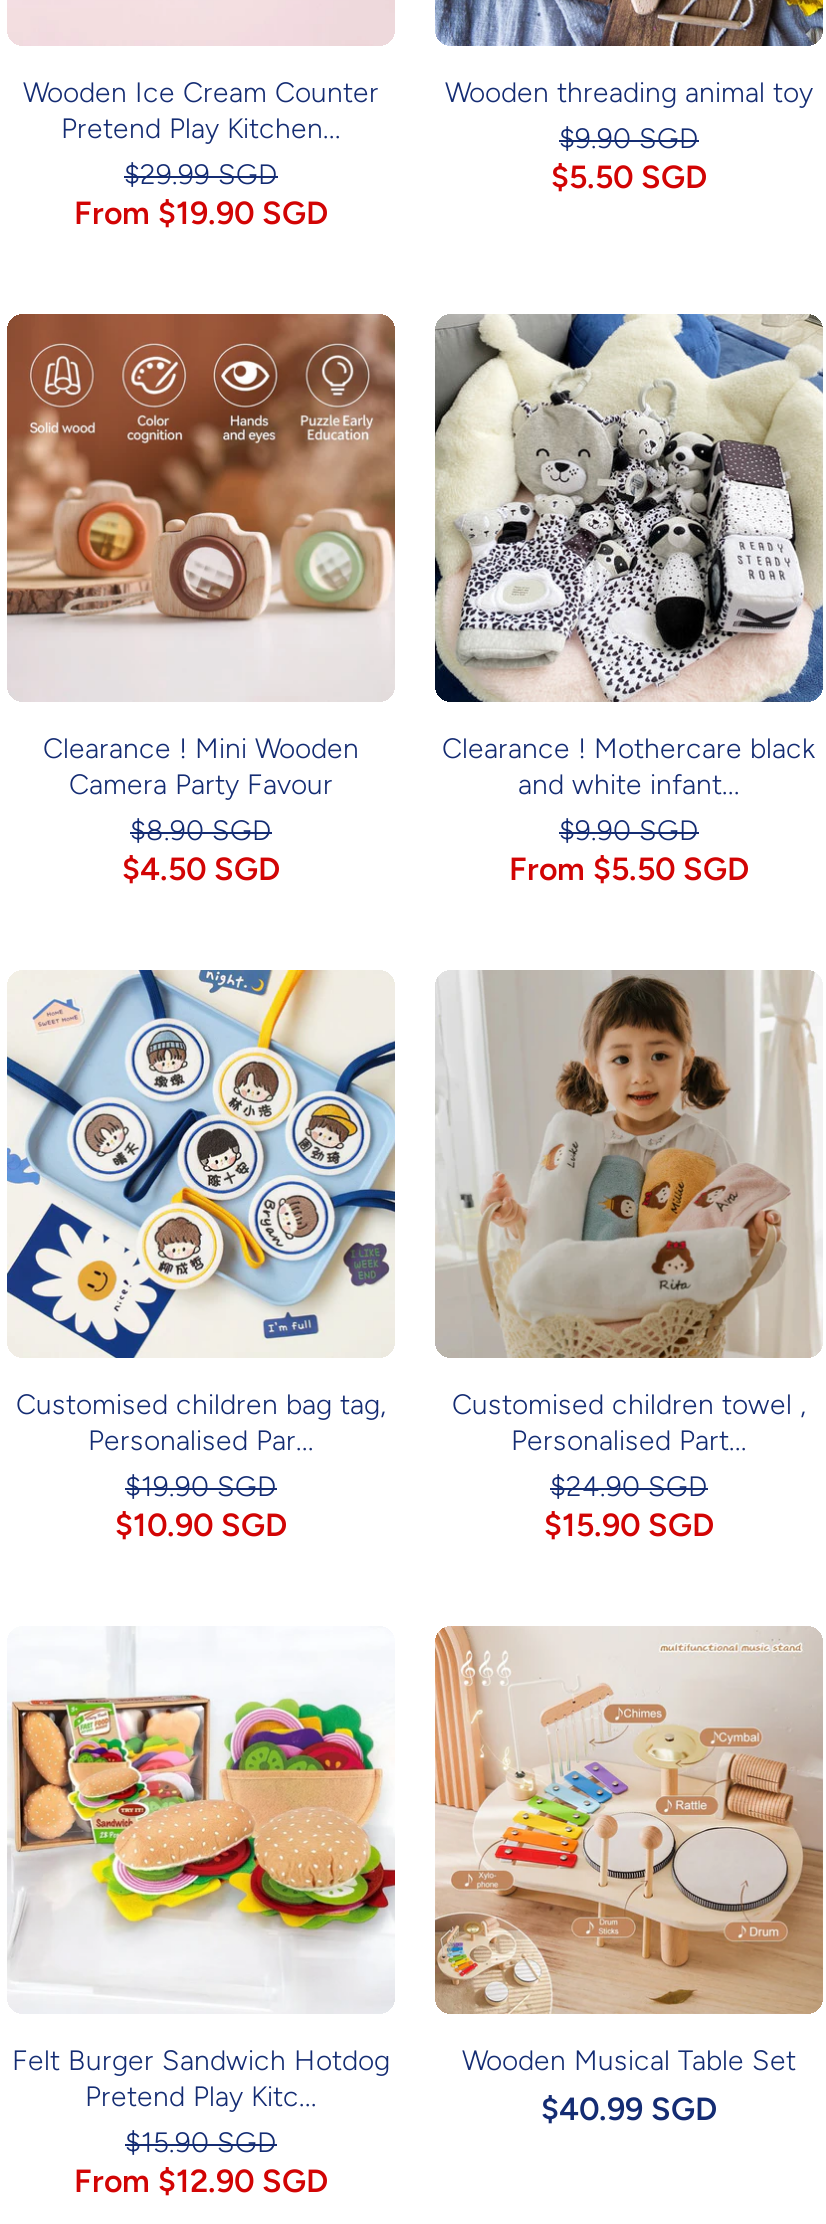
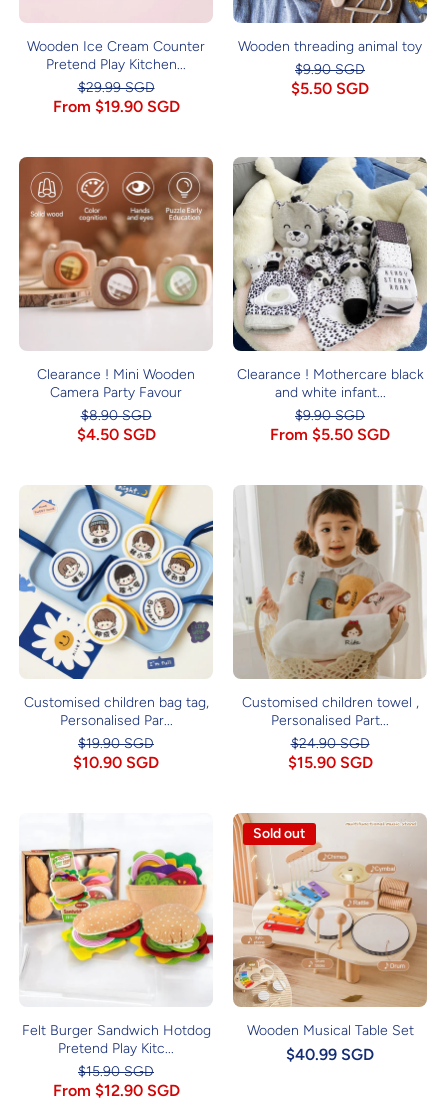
+ Sold out
